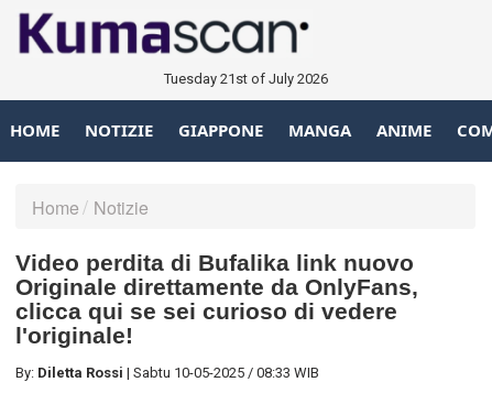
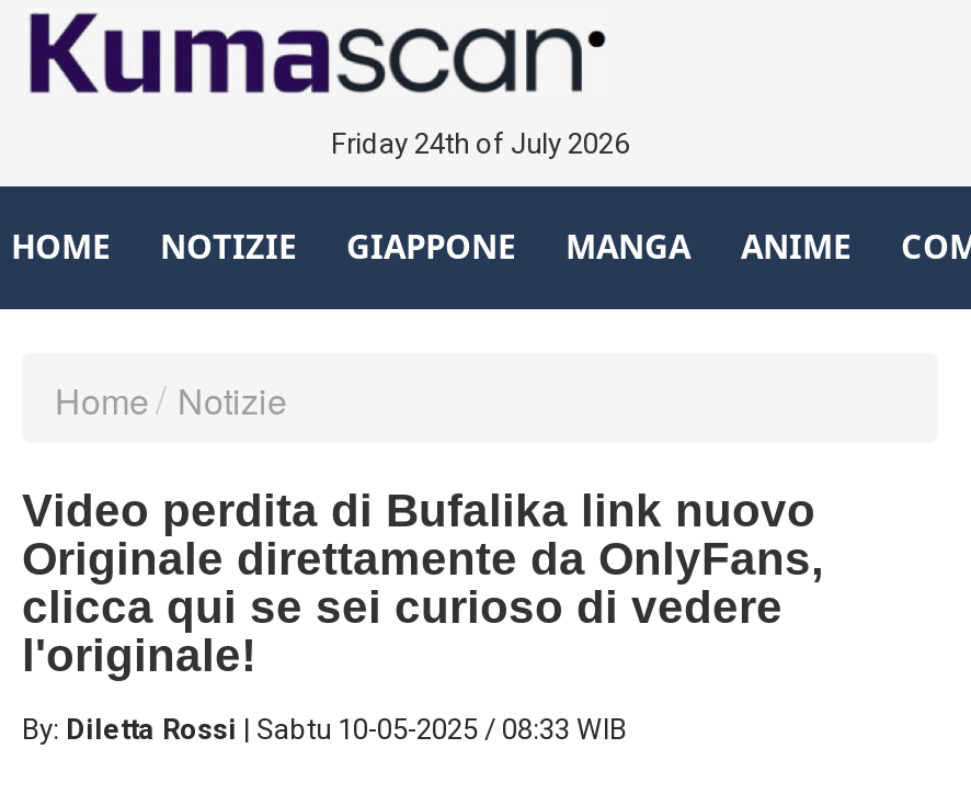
- Tuesday 21st of July 2026
+ Friday 24th of July 2026
